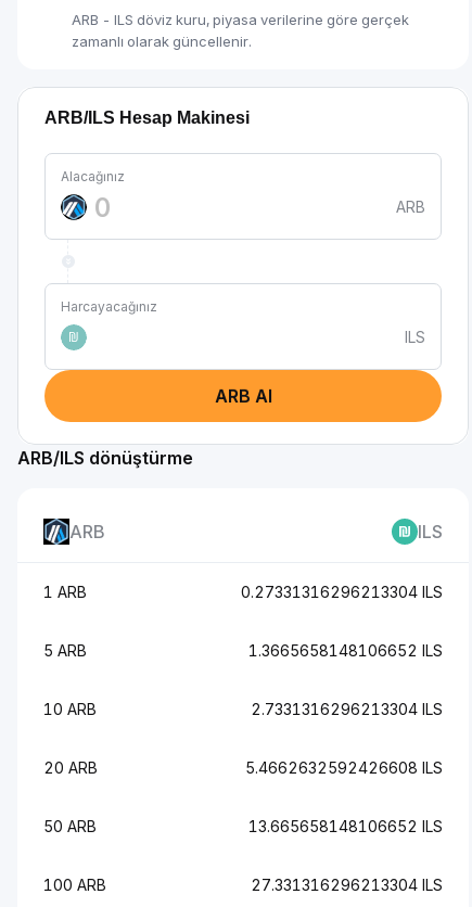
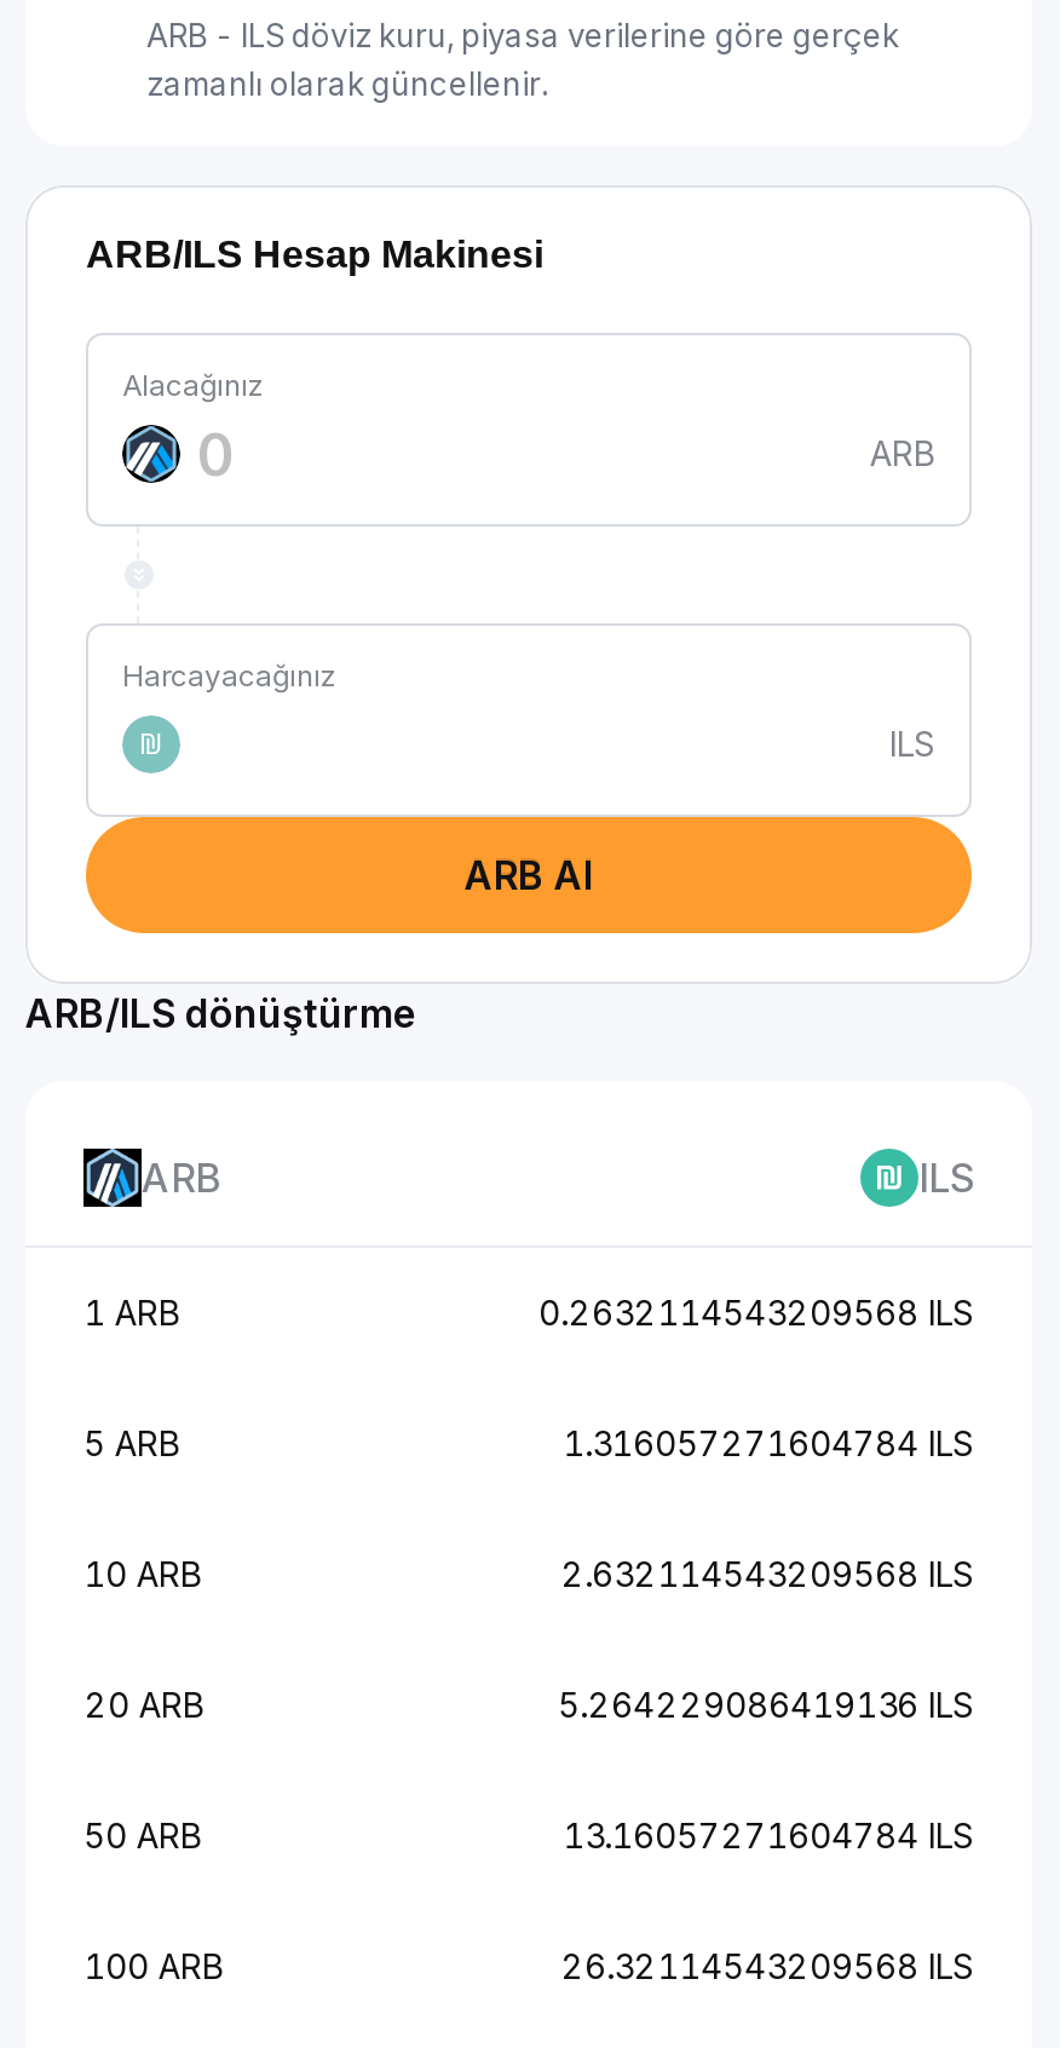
- 0.27331316296213304 ILS
+ 0.2632114543209568 ILS

- 1.3665658148106652 ILS
+ 1.316057271604784 ILS

- 2.7331316296213304 ILS
+ 2.632114543209568 ILS

- 5.4662632592426608 ILS
+ 5.264229086419136 ILS

- 13.665658148106652 ILS
+ 13.16057271604784 ILS

- 27.331316296213304 ILS
+ 26.32114543209568 ILS
